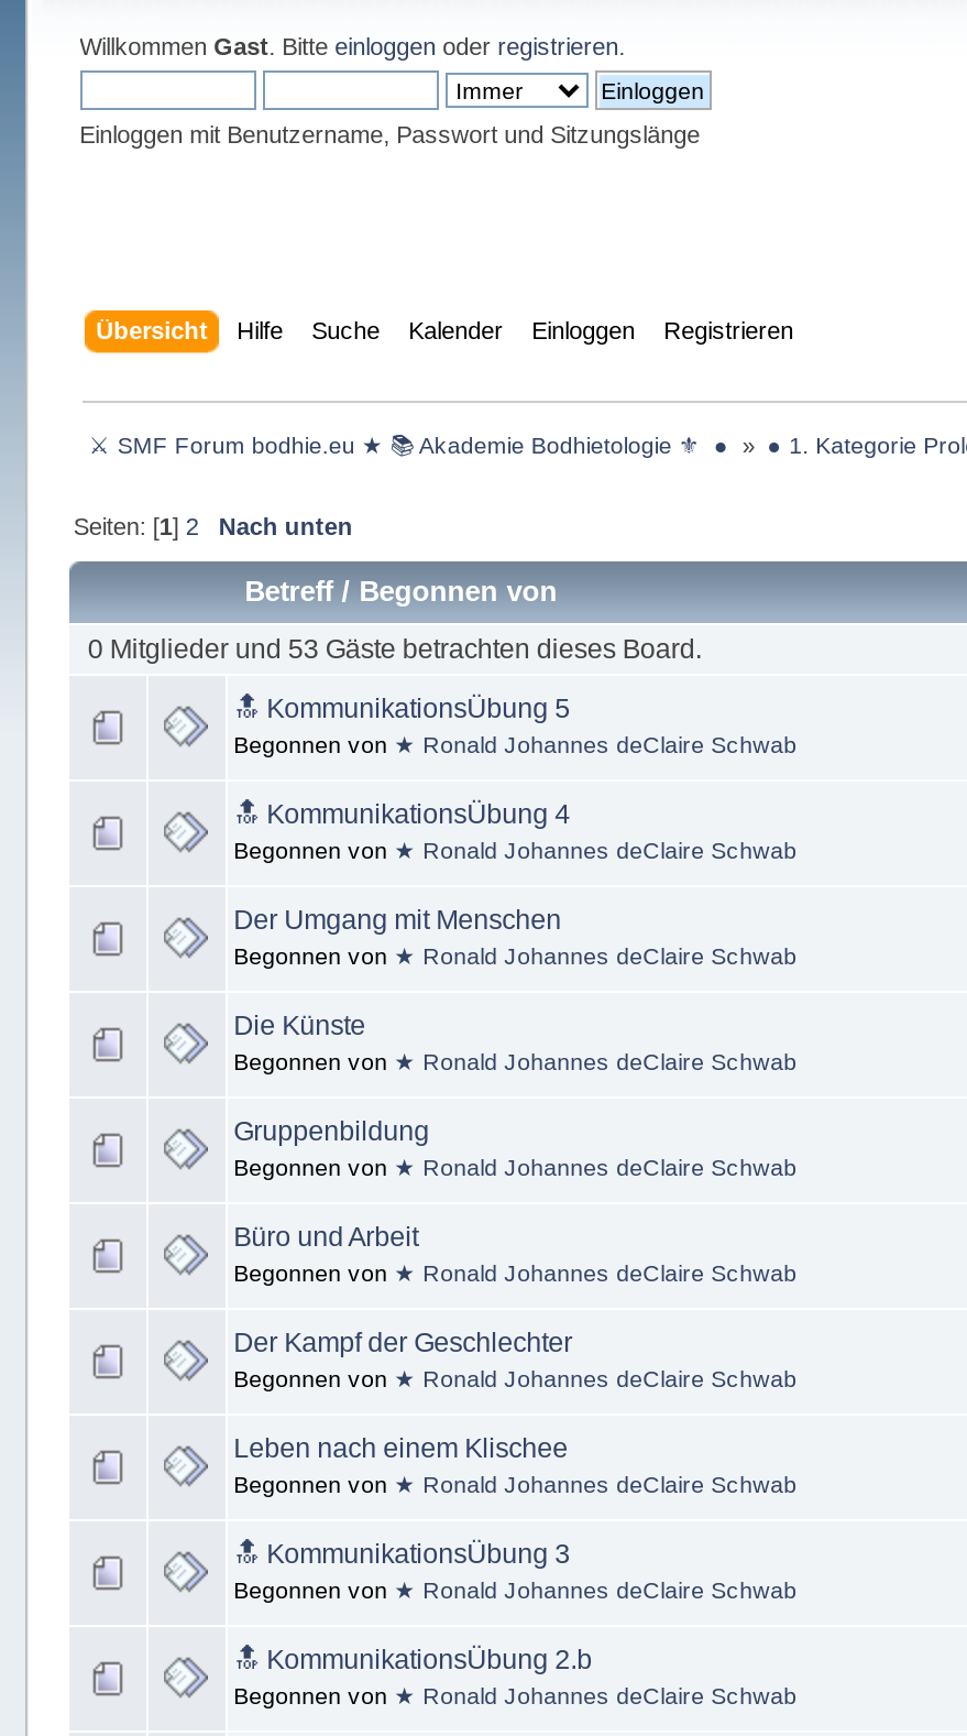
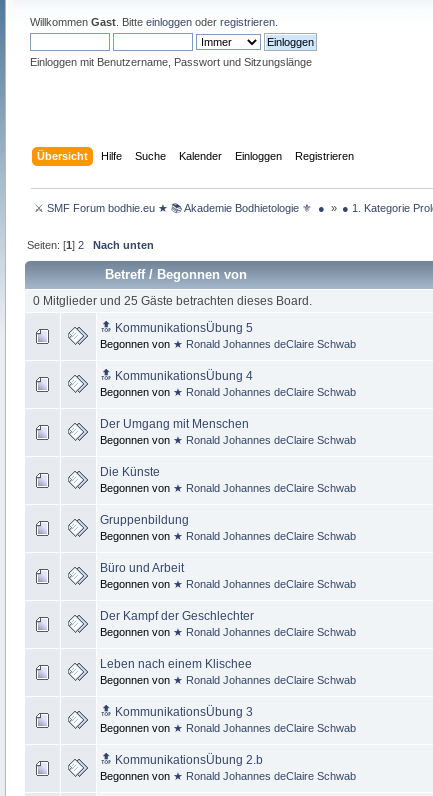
- 0 Mitglieder und 53 Gäste betrachten dieses Board.
+ 0 Mitglieder und 25 Gäste betrachten dieses Board.
